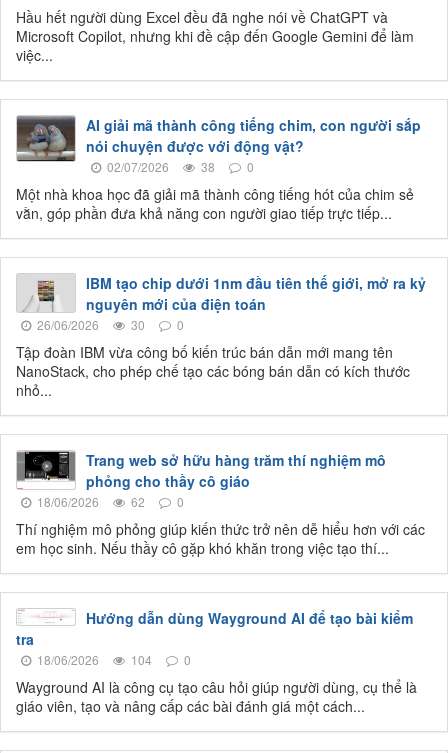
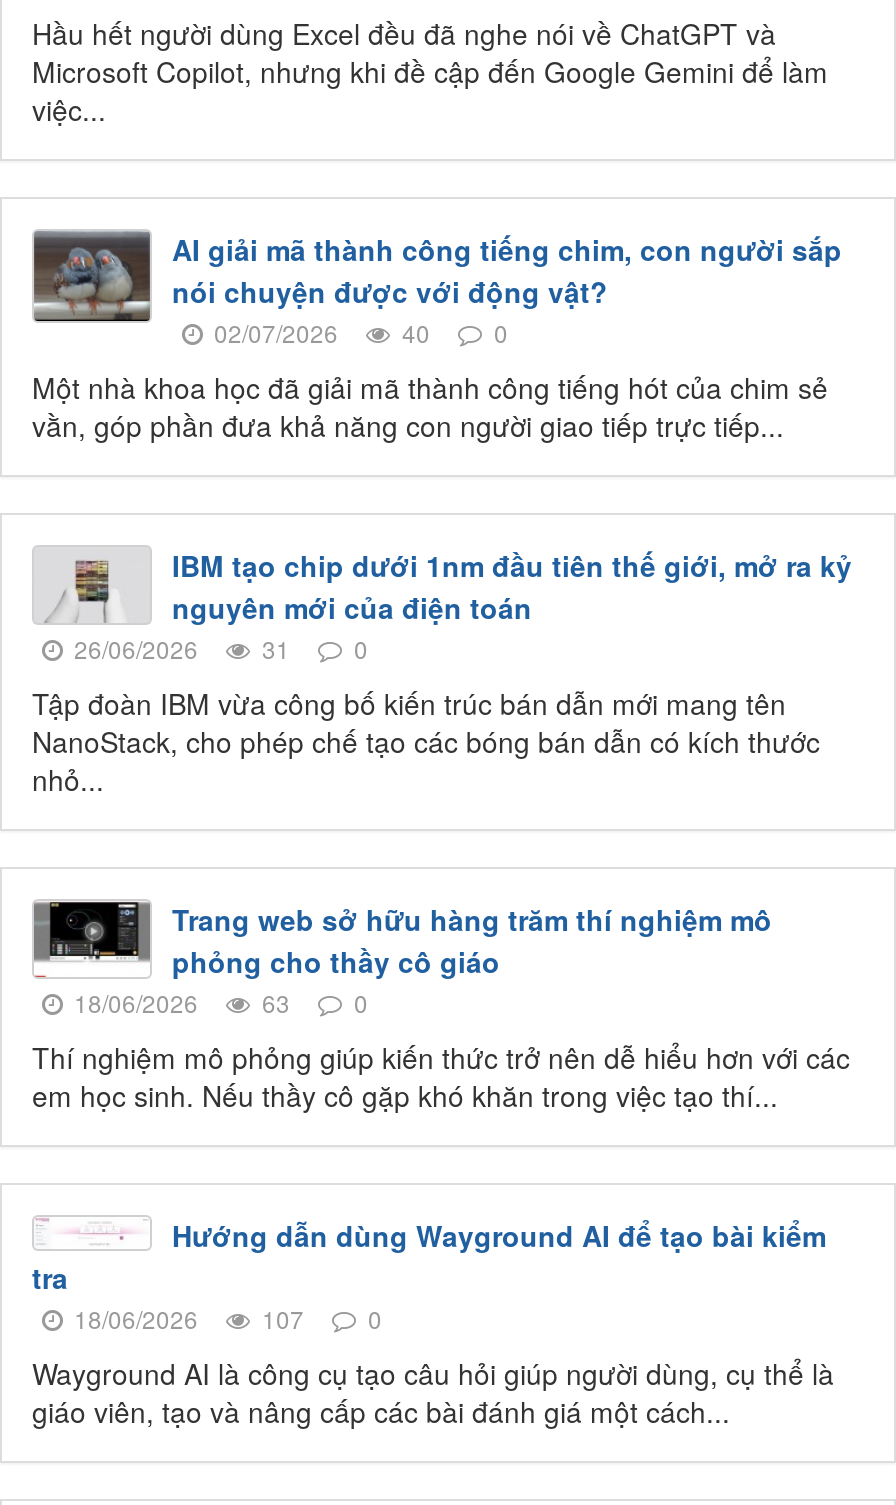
- 02/07/2026 38 0
+ 02/07/2026 40 0

- 26/06/2026 30 0
+ 26/06/2026 31 0

- 18/06/2026 62 0
+ 18/06/2026 63 0

- 18/06/2026 104 0
+ 18/06/2026 107 0
